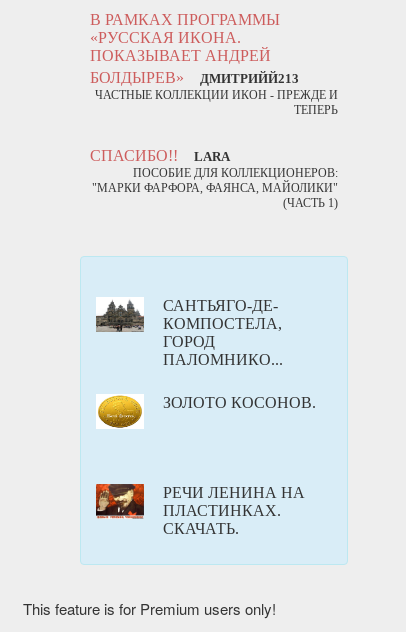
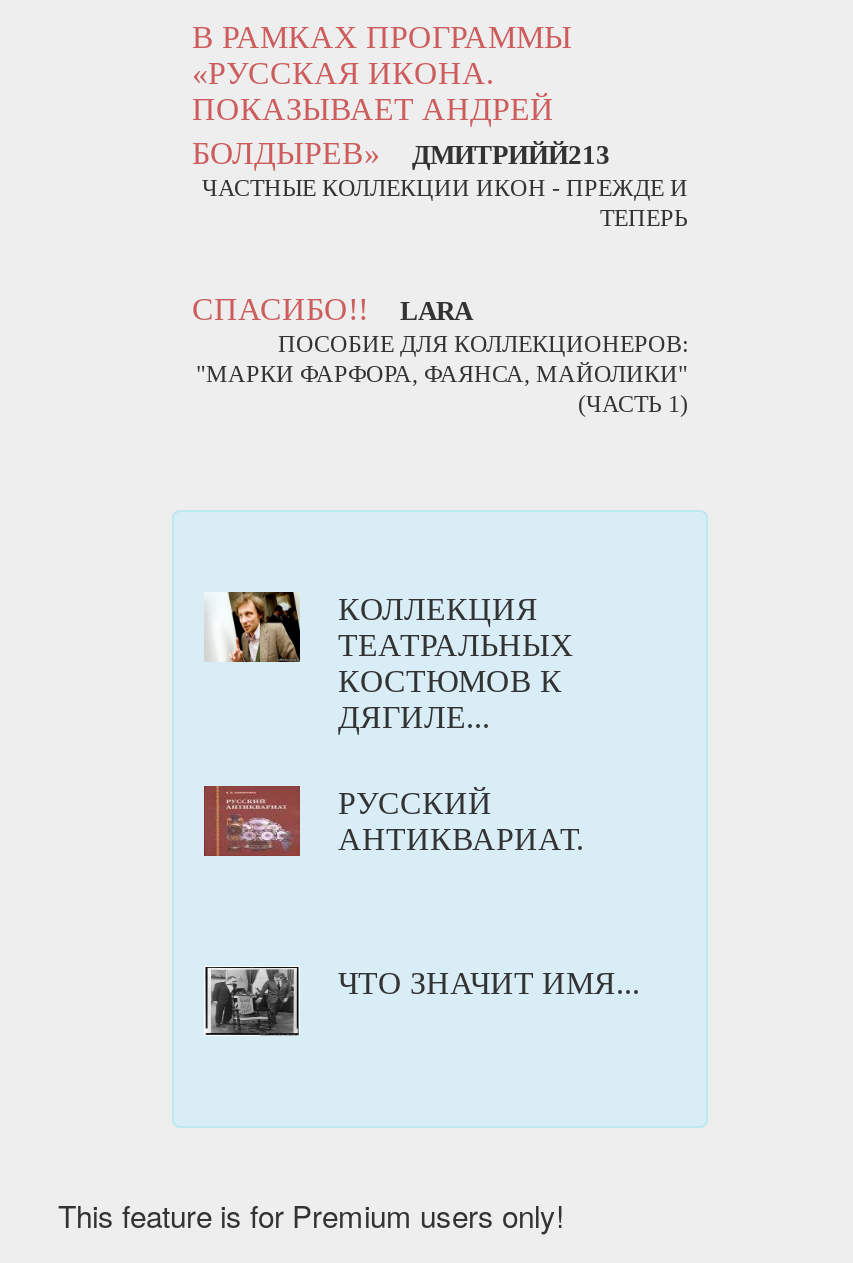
- [image]
- САНТЬЯГО-ДЕ-
- КОМПОСТЕЛА,
- ГОРОД
- ПАЛОМНИКО...
+ [image]
+ КОЛЛЕКЦИЯ
+ ТЕАТРАЛЬНЫХ
+ КОСТЮМОВ К
+ ДЯГИЛЕ...

- [image]
- ЗОЛОТО КОСОНОВ.
+ [image]
+ РУССКИЙ
+ АНТИКВАРИАТ.

- [image]
- РЕЧИ ЛЕНИНА НА
- ПЛАСТИНКАХ.
- СКАЧАТЬ.
+ [image]
+ ЧТО ЗНАЧИТ ИМЯ...
